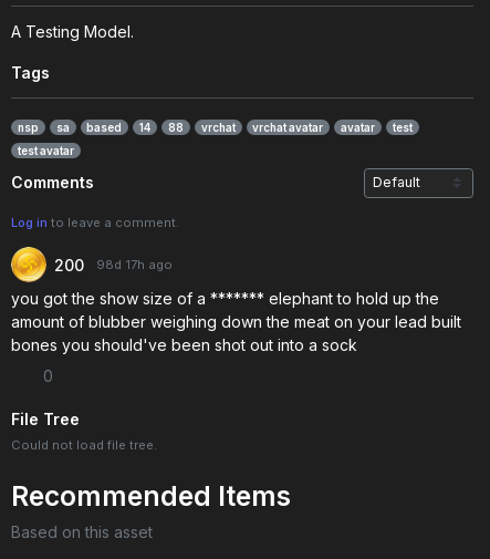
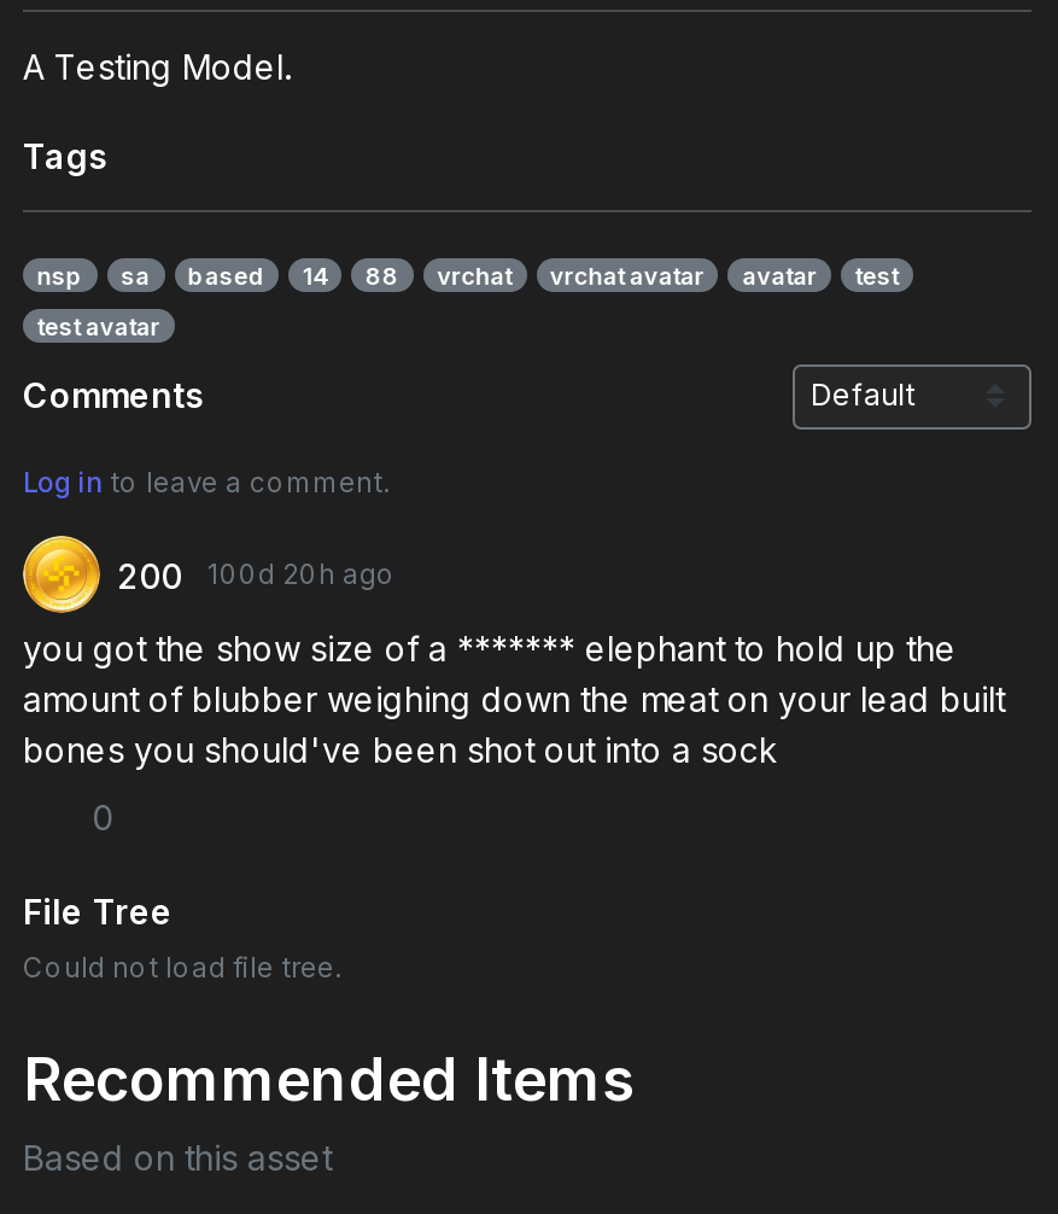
- 200 98d 17h ago
+ 200 100d 20h ago
